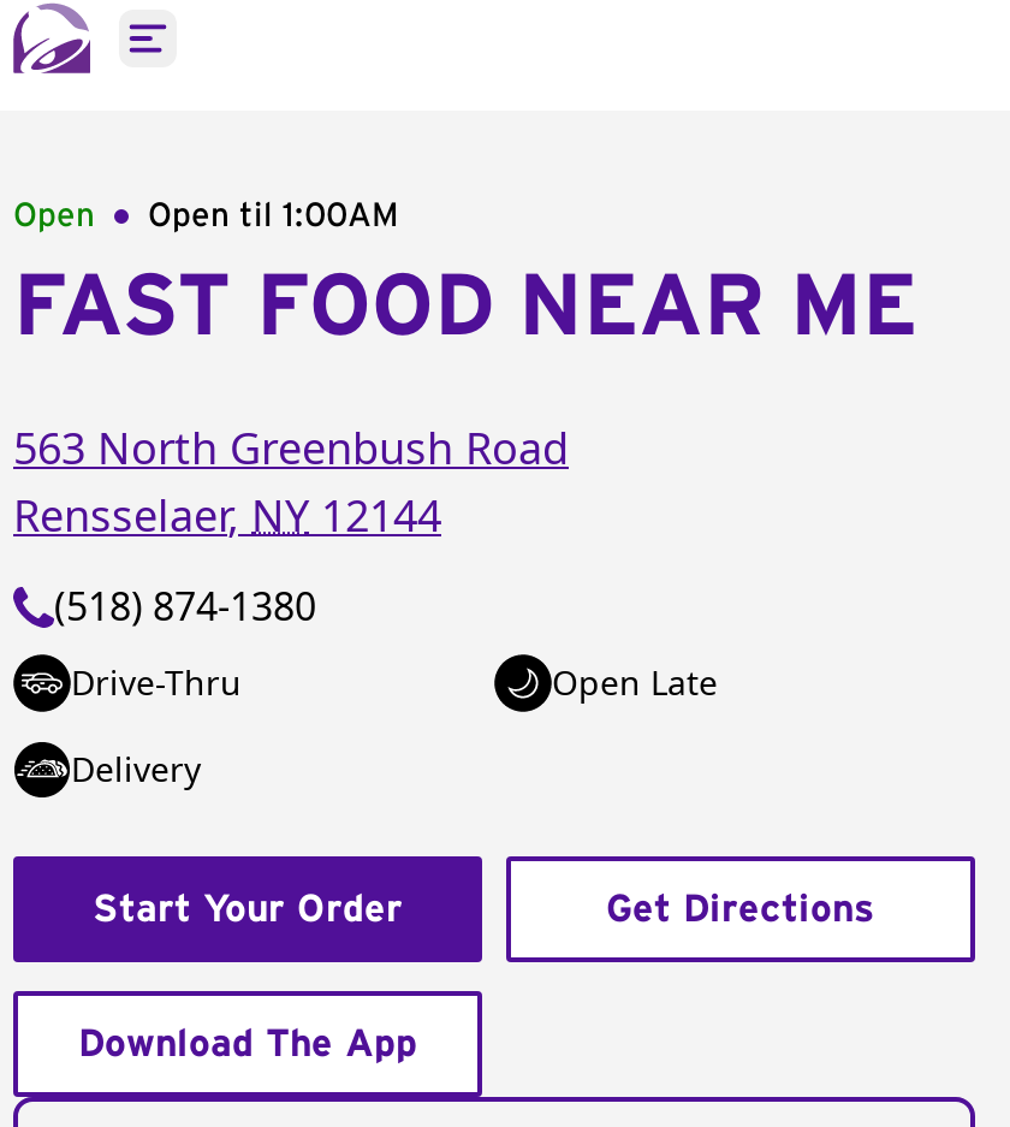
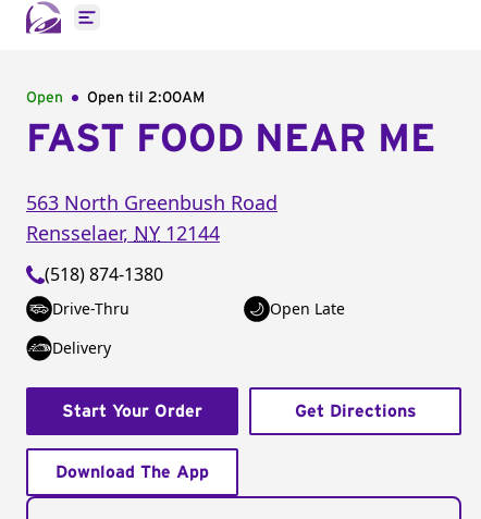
- Open Open til 1:00AM
+ Open Open til 2:00AM
